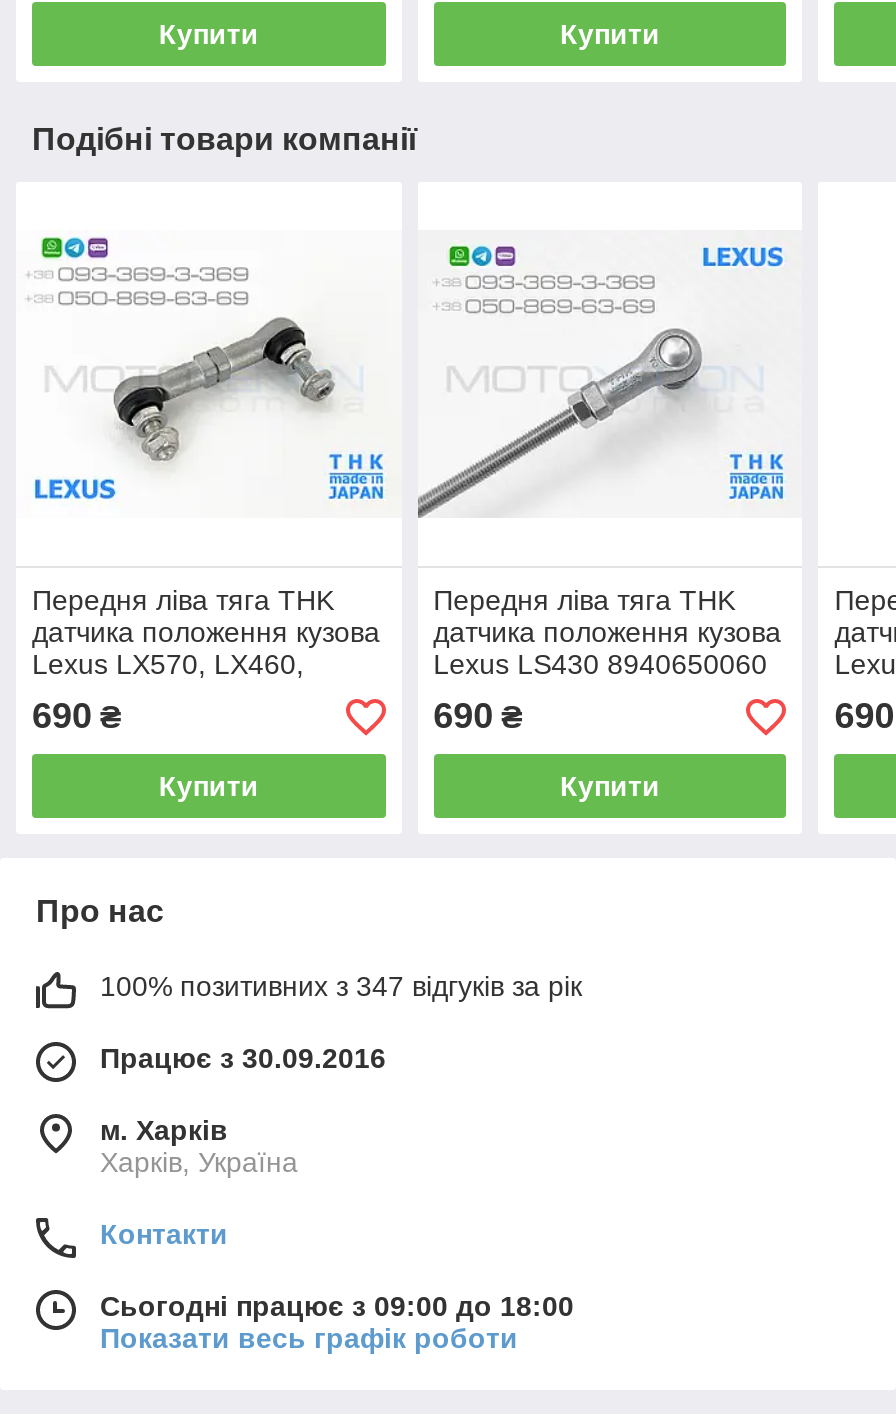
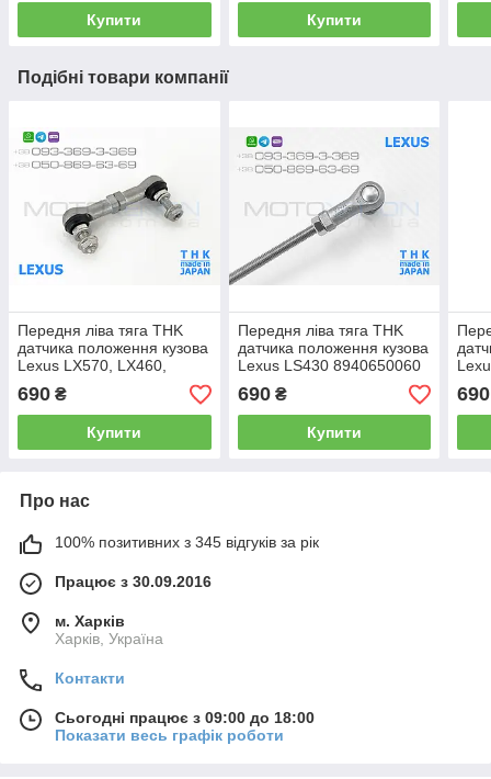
- 100% позитивних з 347 відгуків за рік
+ 100% позитивних з 345 відгуків за рік
